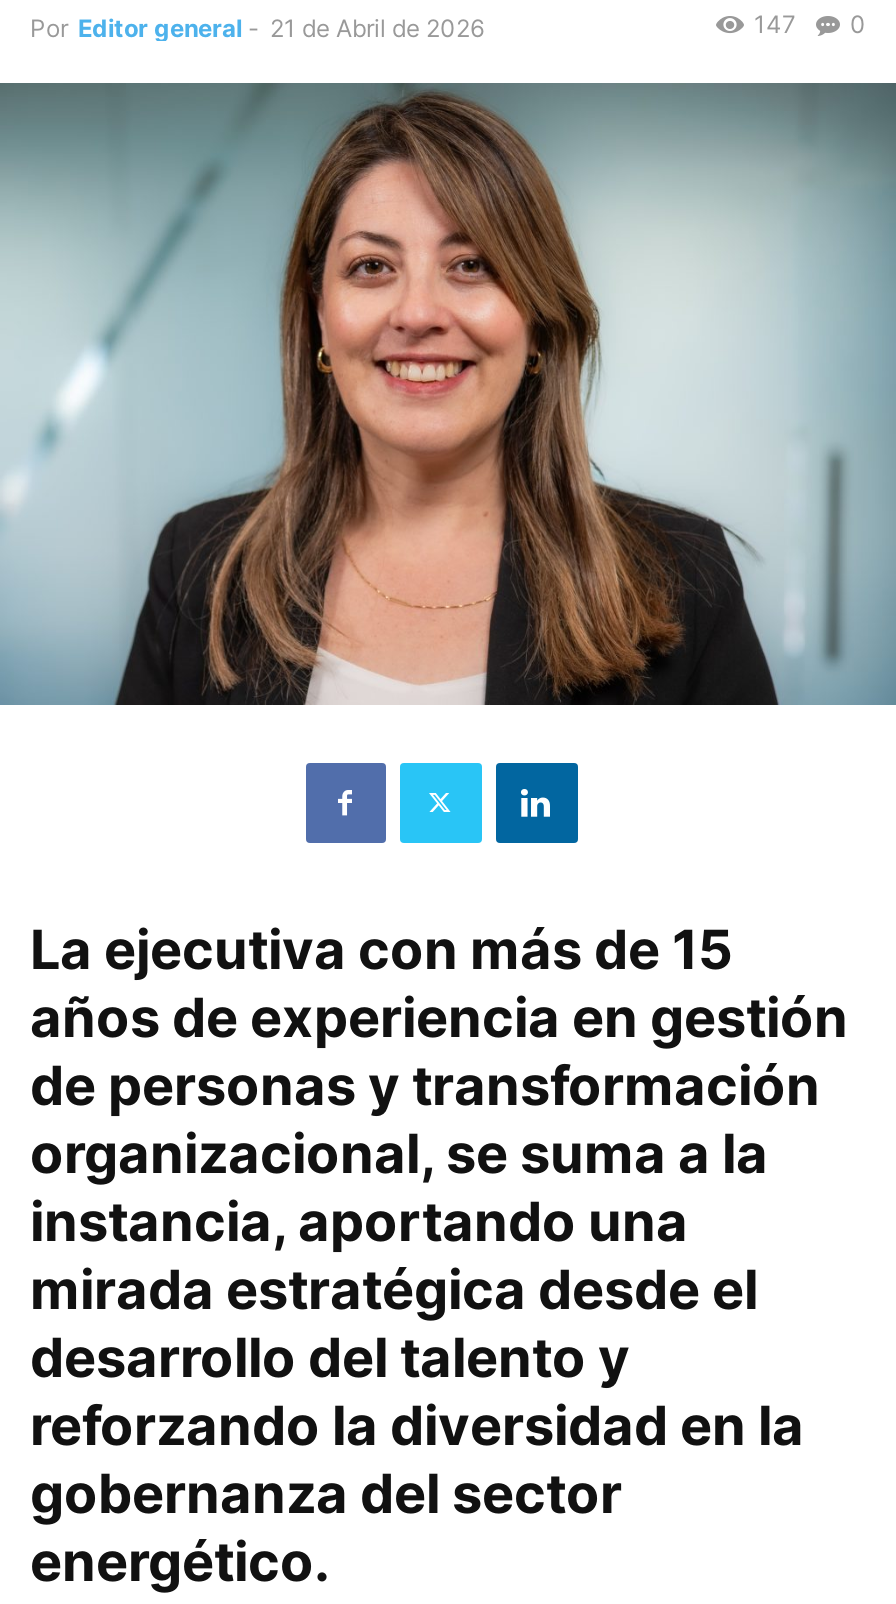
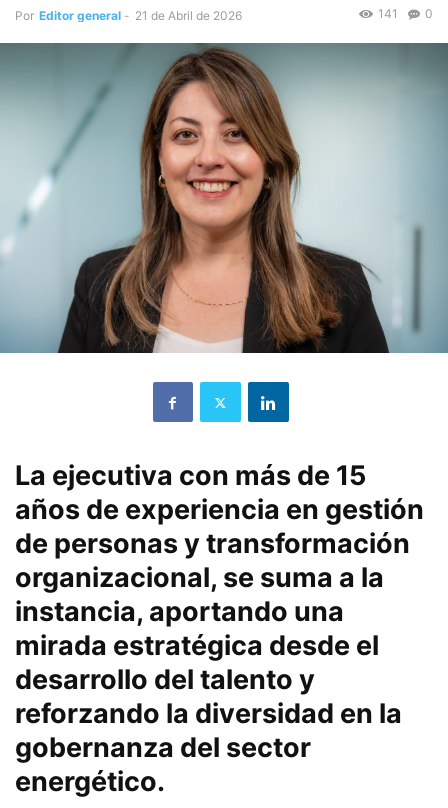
- 147 0
+ 141 0
